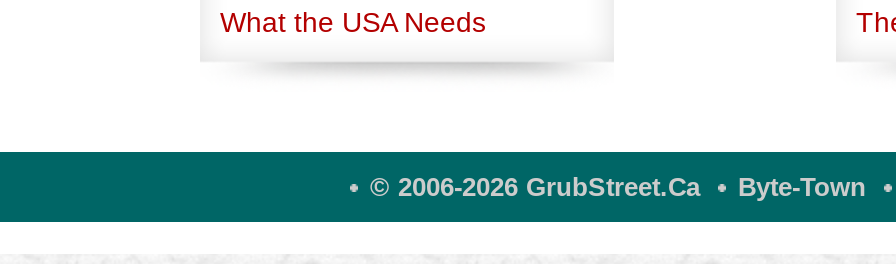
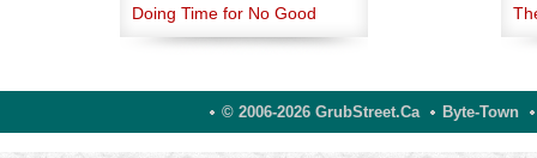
- What the USA Needs
+ Doing Time for No Good
